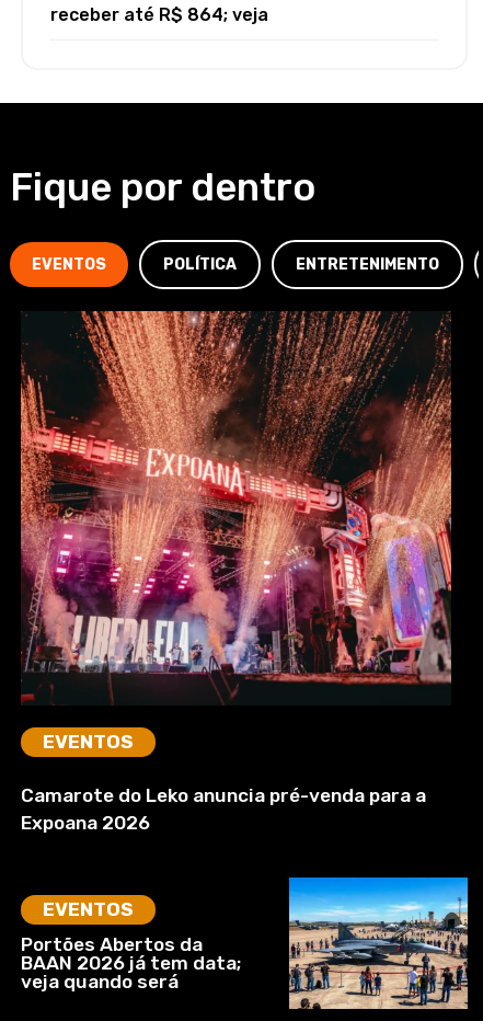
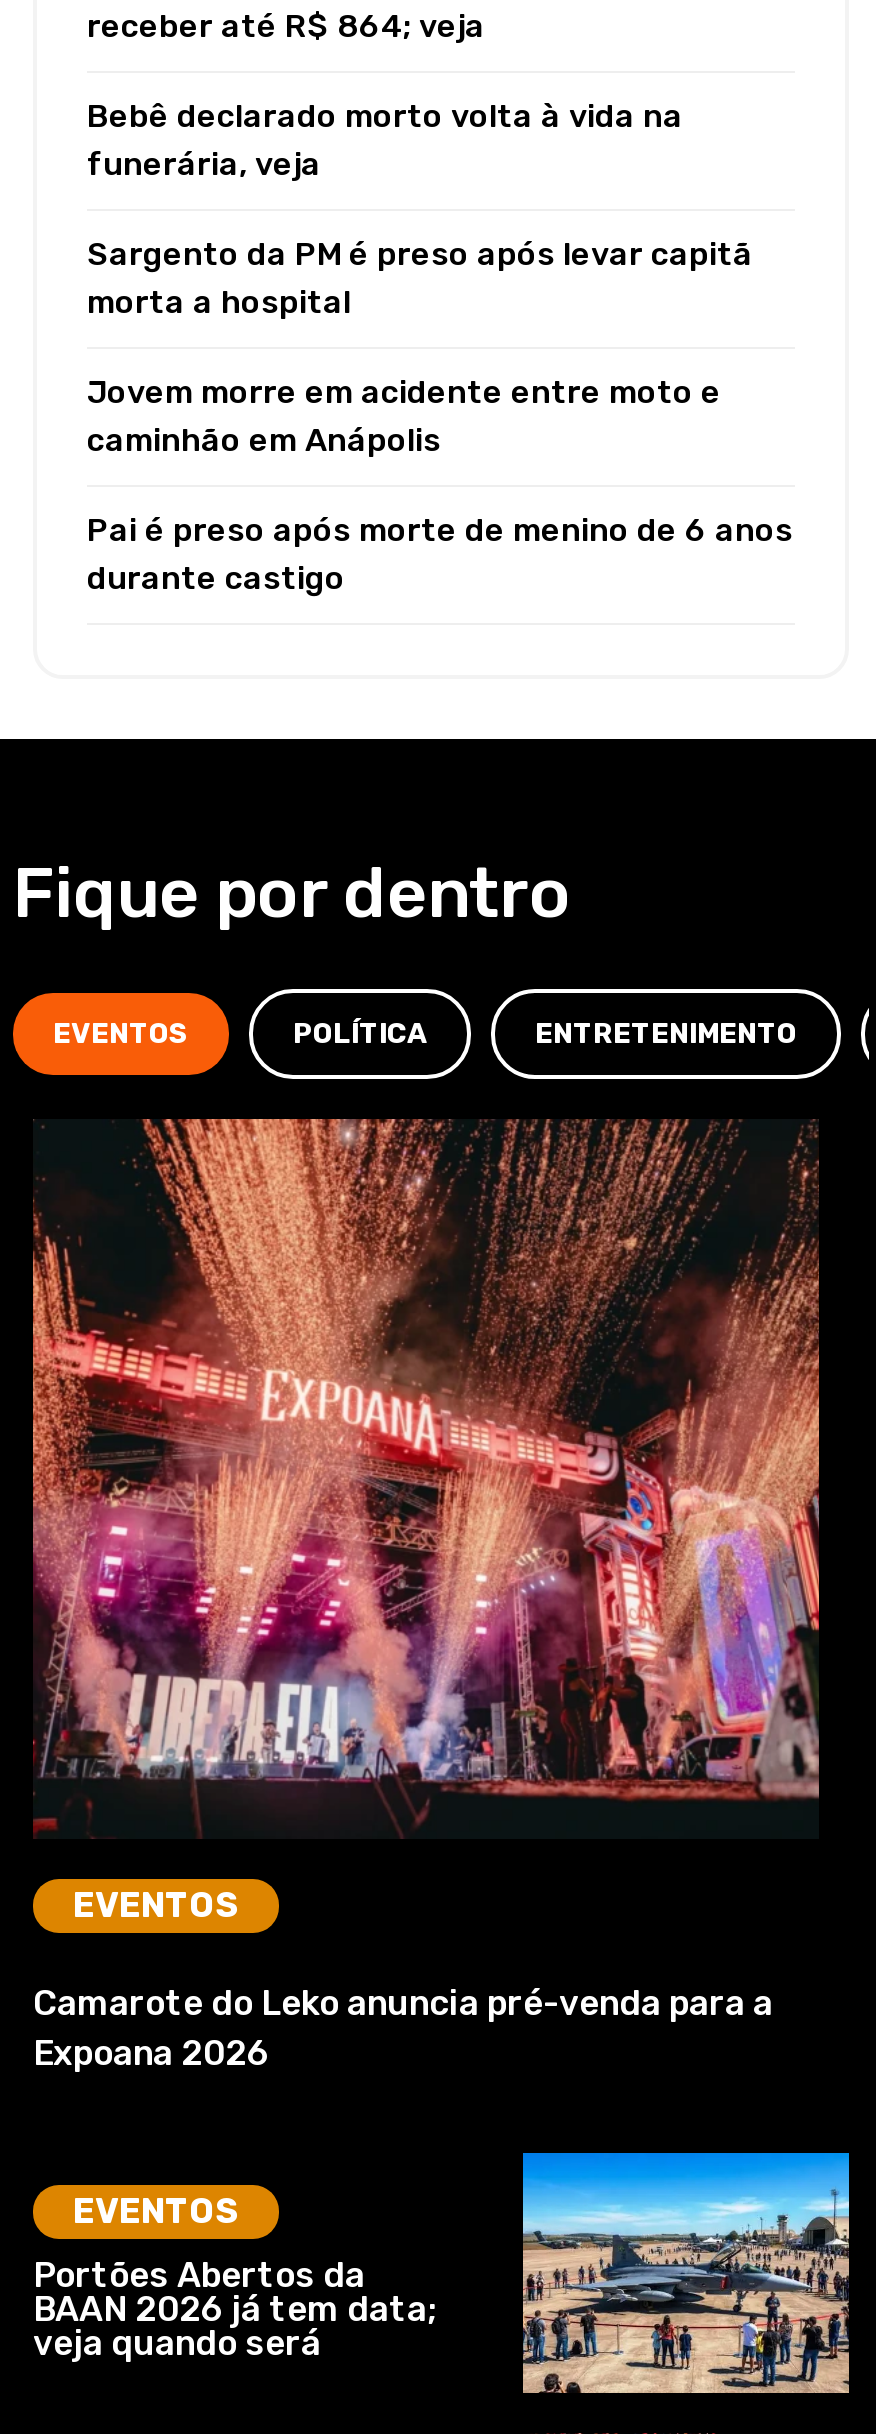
+ Bebê declarado morto volta à vida na
+ funerária, veja
+ Sargento da PM é preso após levar capitã
+ morta a hospital
+ Jovem morre em acidente entre moto e
+ caminhão em Anápolis
+ Pai é preso após morte de menino de 6 anos
+ durante castigo
